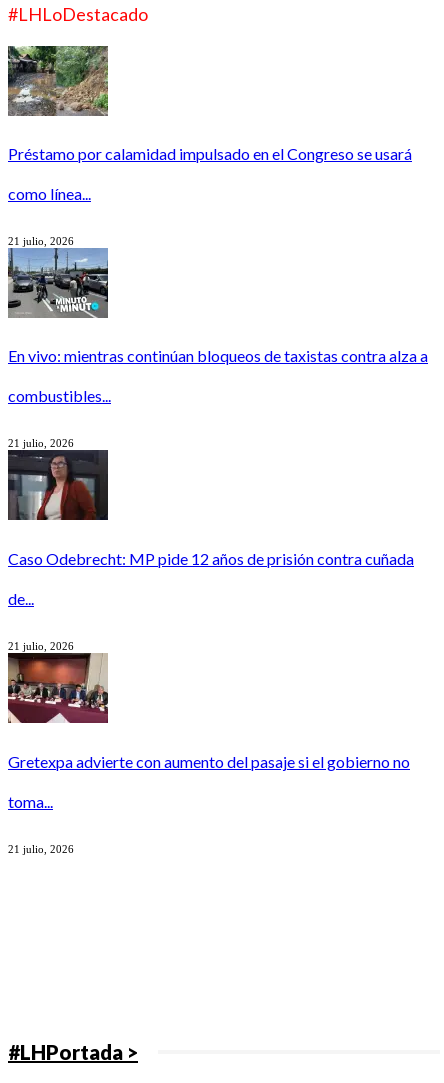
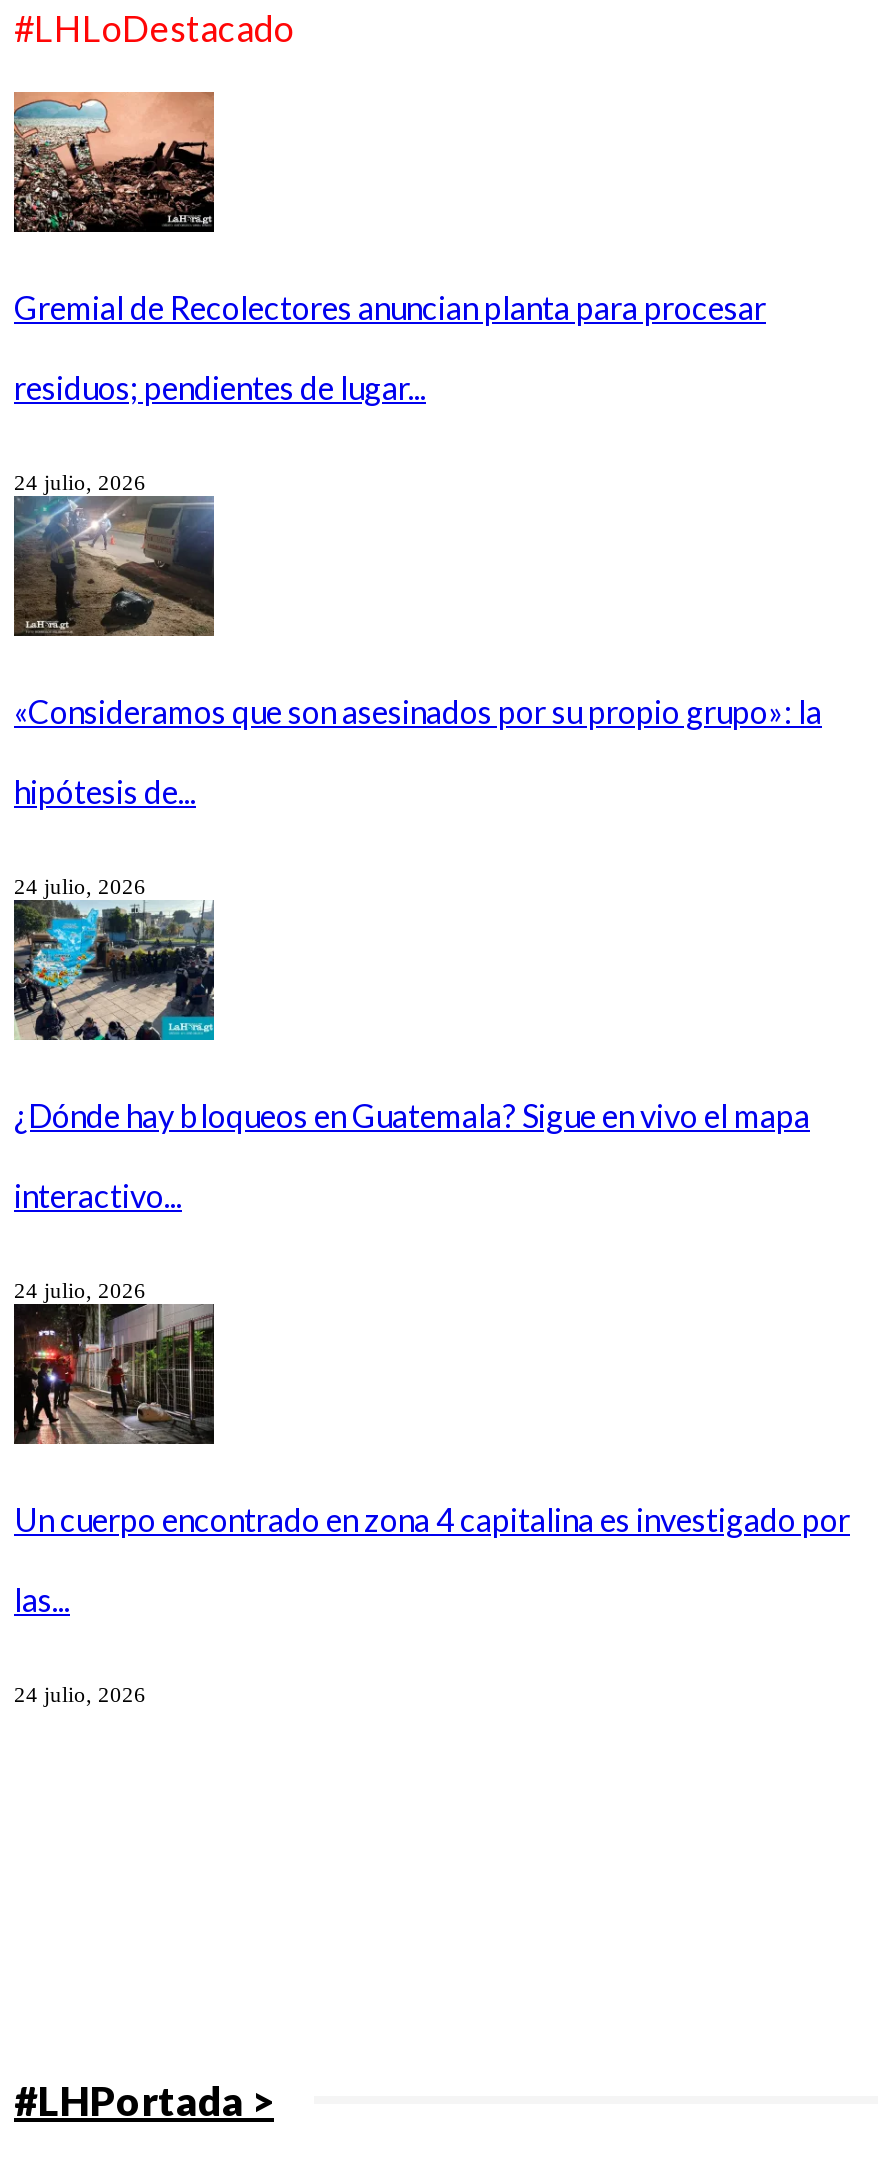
- [image]
- Préstamo por calamidad impulsado en el Congreso se usará
+ [image]
+ Gremial de Recolectores anuncian planta para procesar

- como línea...
+ residuos; pendientes de lugar...

- 21 julio, 2026
+ 24 julio, 2026

- [image]
- En vivo: mientras continúan bloqueos de taxistas contra alza a
+ [image]
+ «Consideramos que son asesinados por su propio grupo»: la

- combustibles...
+ hipótesis de...

- 21 julio, 2026
+ 24 julio, 2026

- [image]
- Caso Odebrecht: MP pide 12 años de prisión contra cuñada
+ [image]
+ ¿Dónde hay bloqueos en Guatemala? Sigue en vivo el mapa

- de...
+ interactivo...

- 21 julio, 2026
+ 24 julio, 2026

- [image]
- Gretexpa advierte con aumento del pasaje si el gobierno no
+ [image]
+ Un cuerpo encontrado en zona 4 capitalina es investigado por

- toma...
+ las...

- 21 julio, 2026
+ 24 julio, 2026
